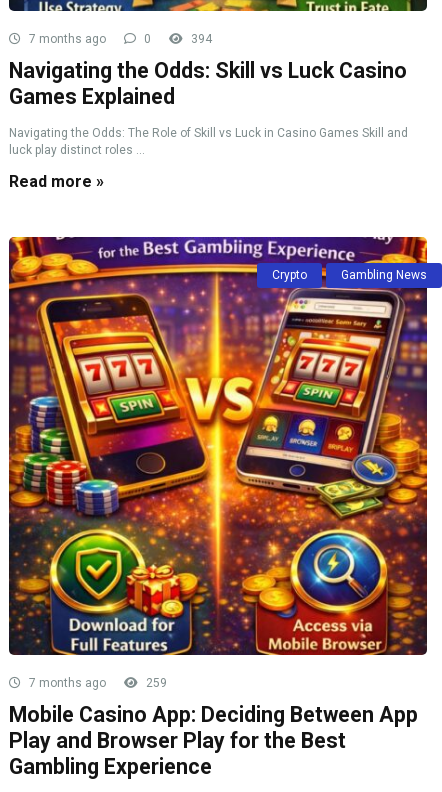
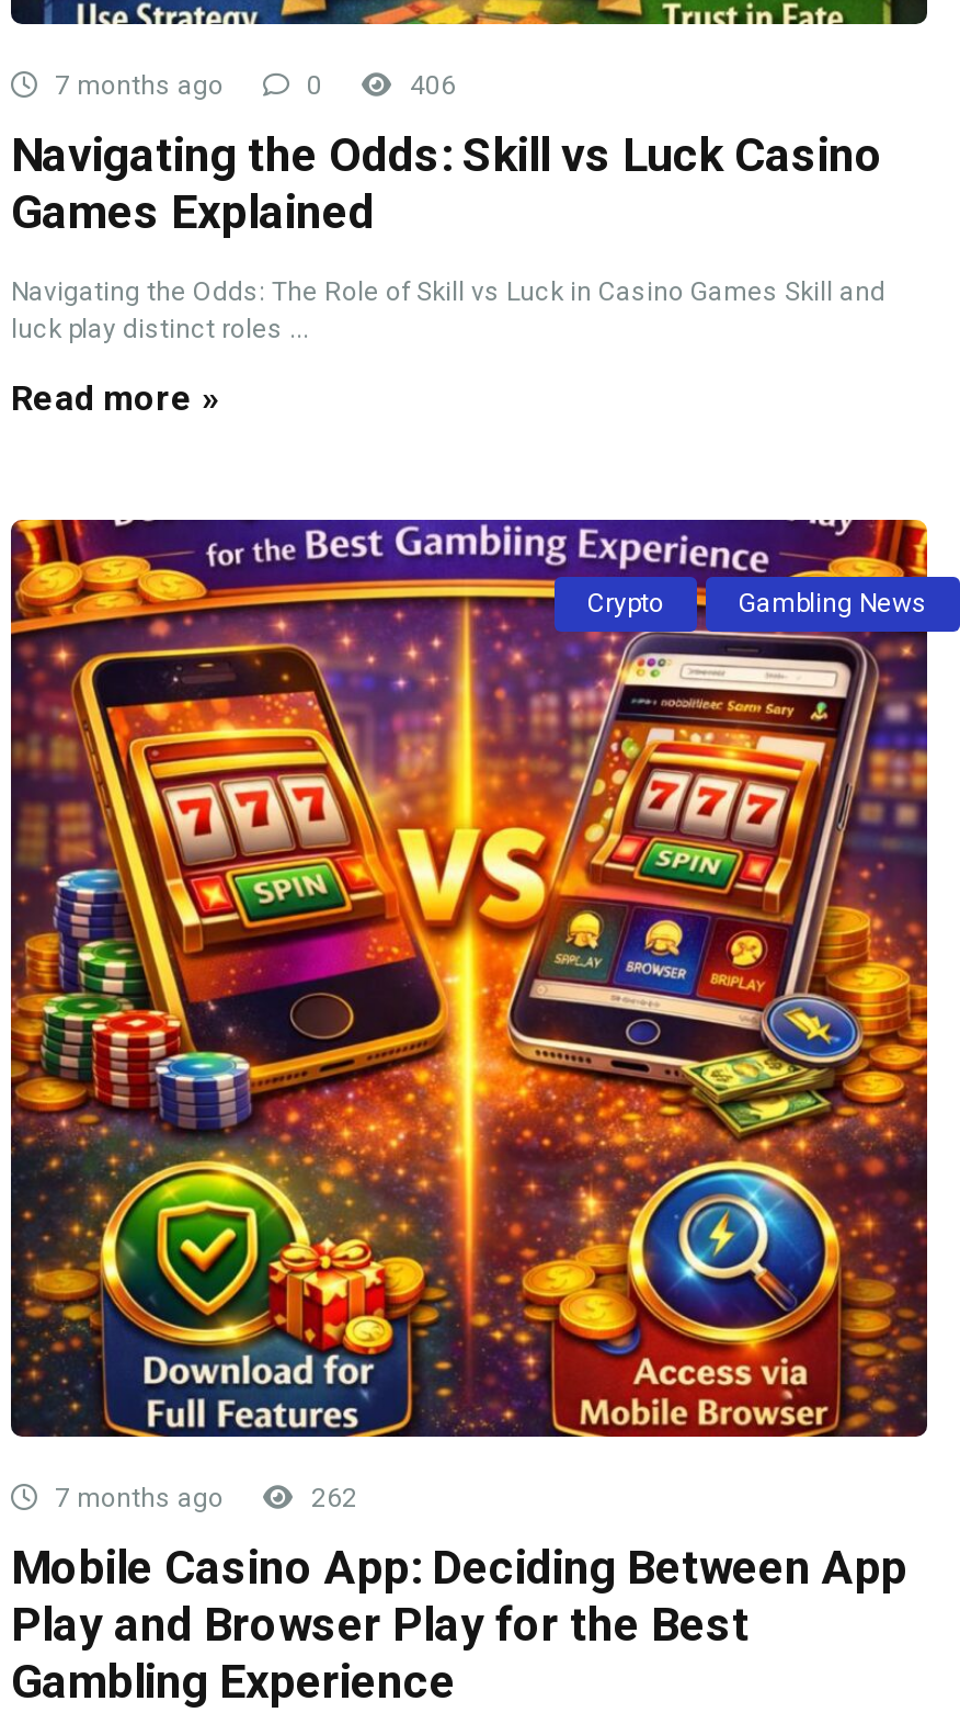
- 394
+ 406

- 259
+ 262
